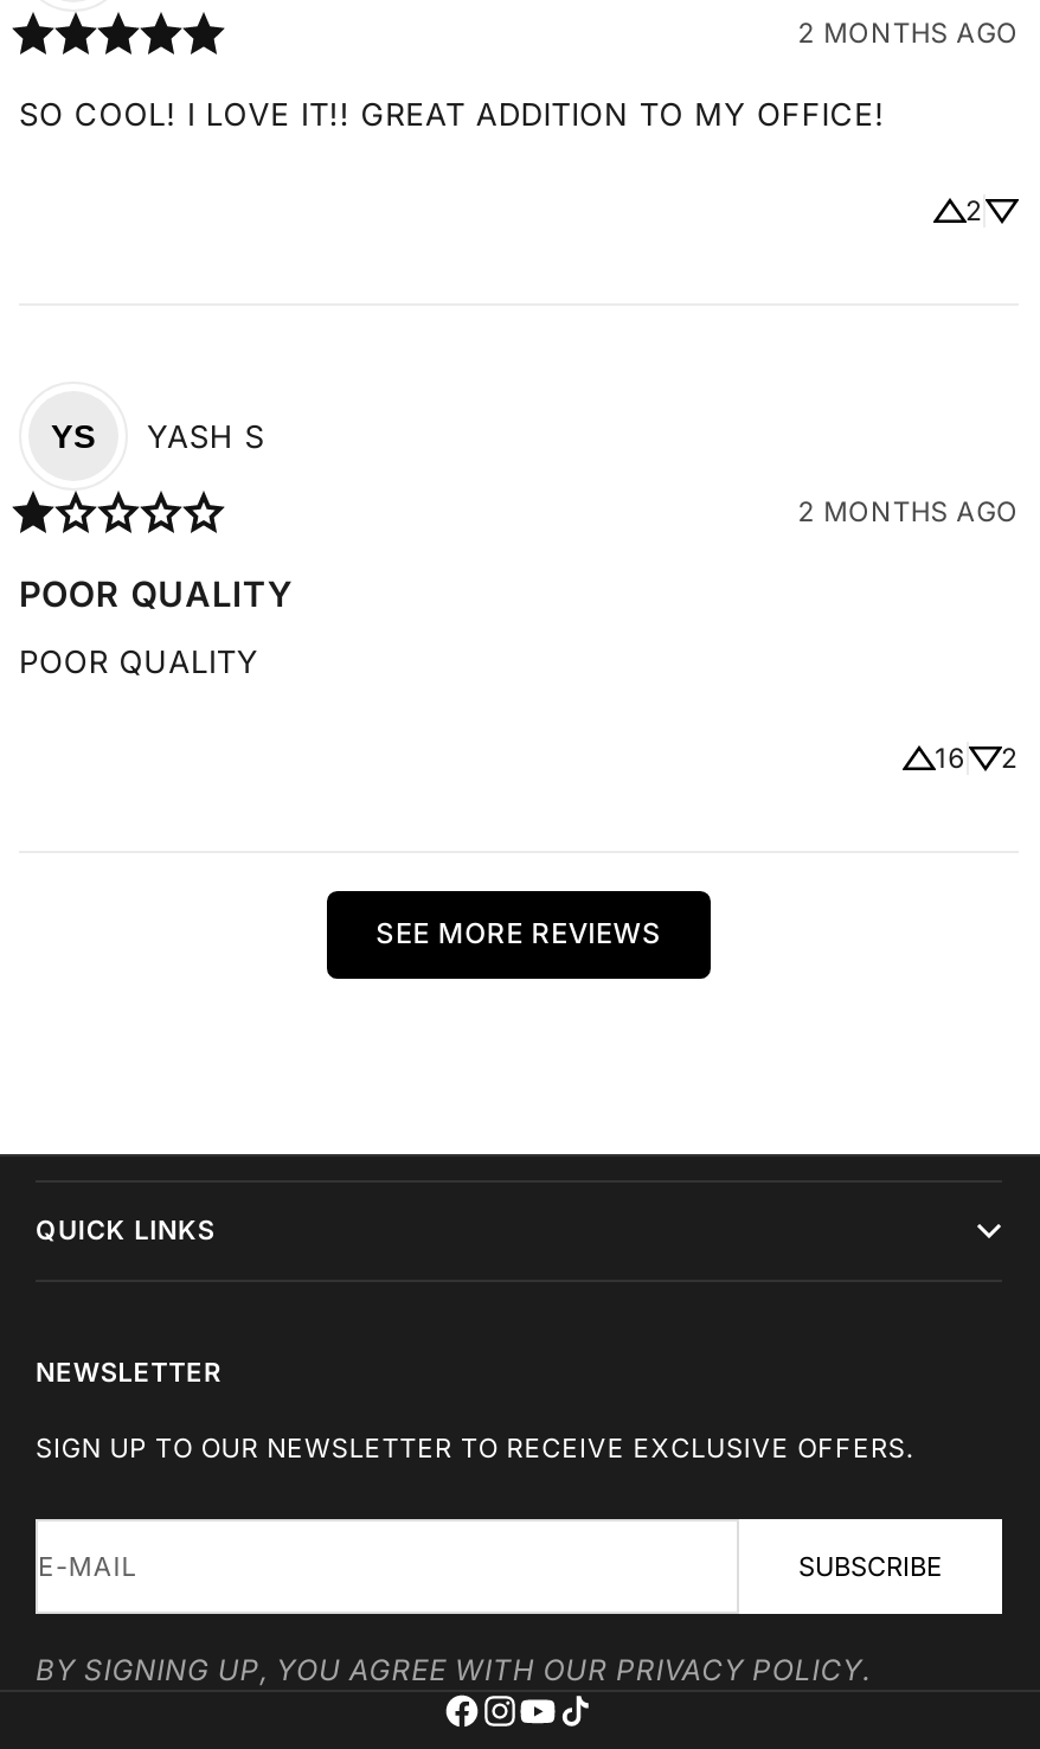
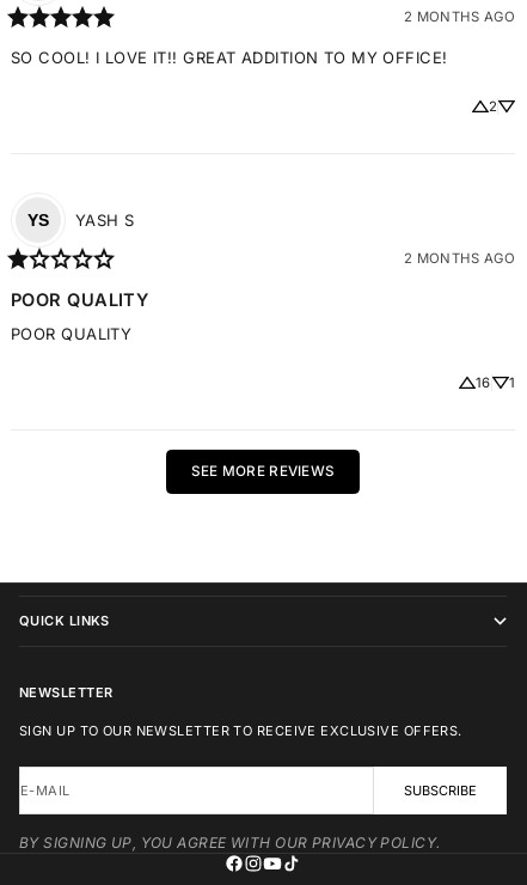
- 16 2
+ 16 1
